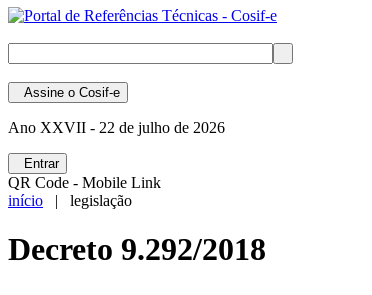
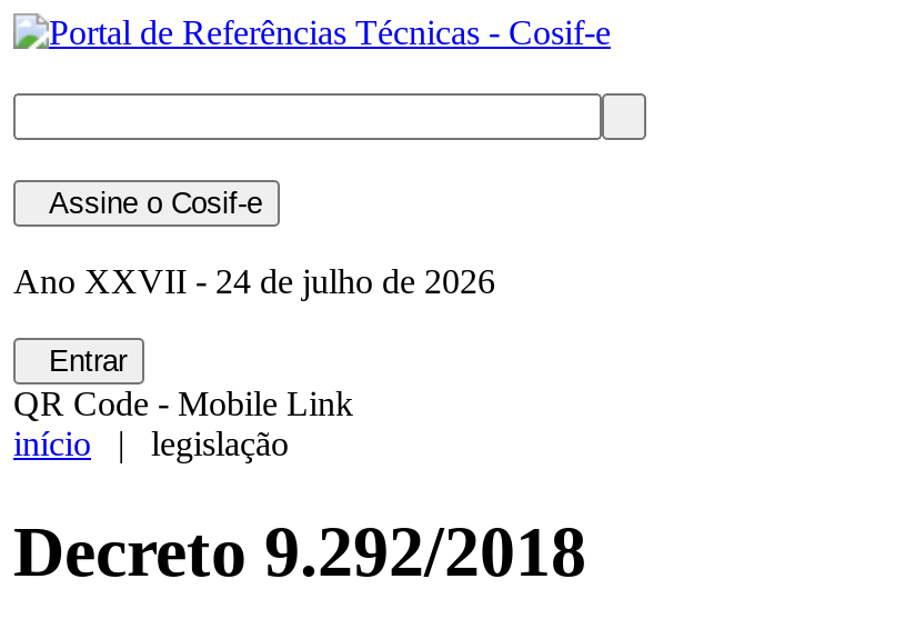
- Ano XXVII - 22 de julho de 2026
+ Ano XXVII - 24 de julho de 2026
